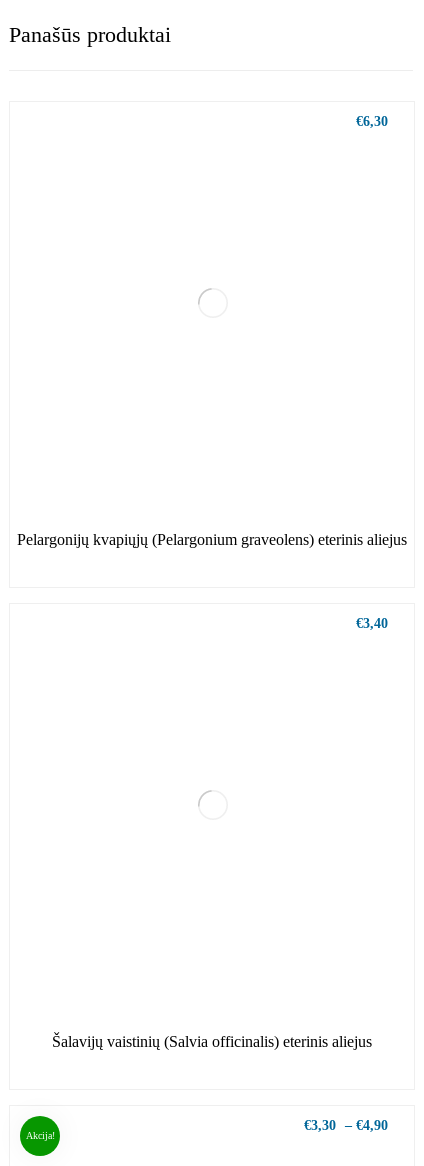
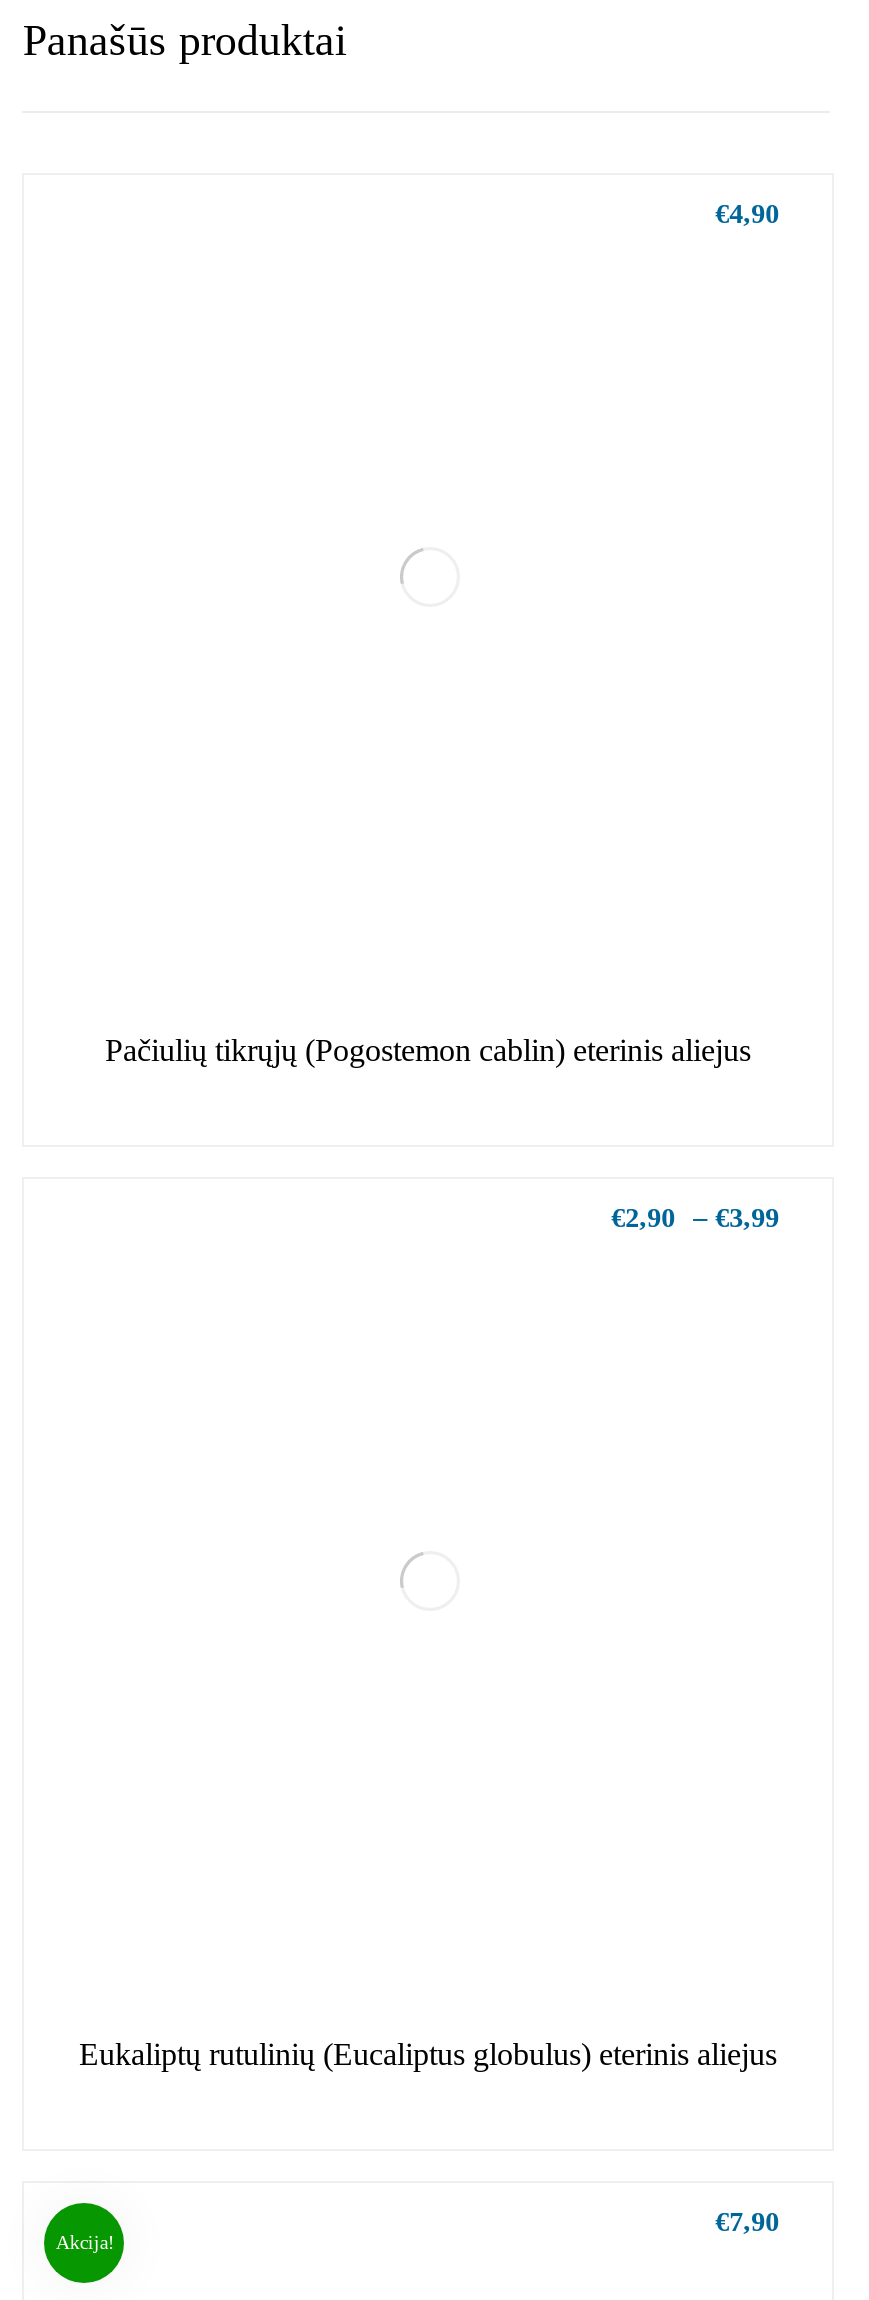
- €6,30
+ €4,90

- Pelargonijų kvapiųjų (Pelargonium graveolens) eterinis aliejus
+ Pačiulių tikrųjų (Pogostemon cablin) eterinis aliejus

- €3,40
+ €2,90 – €3,99

- Šalavijų vaistinių (Salvia officinalis) eterinis aliejus
+ Eukaliptų rutulinių (Eucaliptus globulus) eterinis aliejus

- €3,30 – €4,90
+ €7,90
